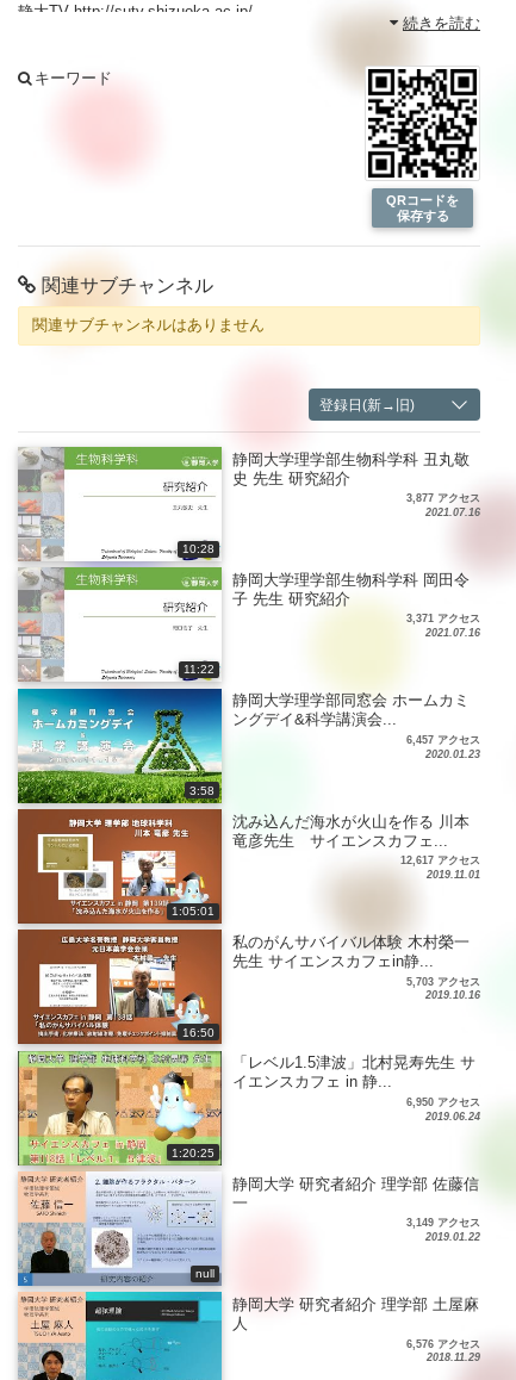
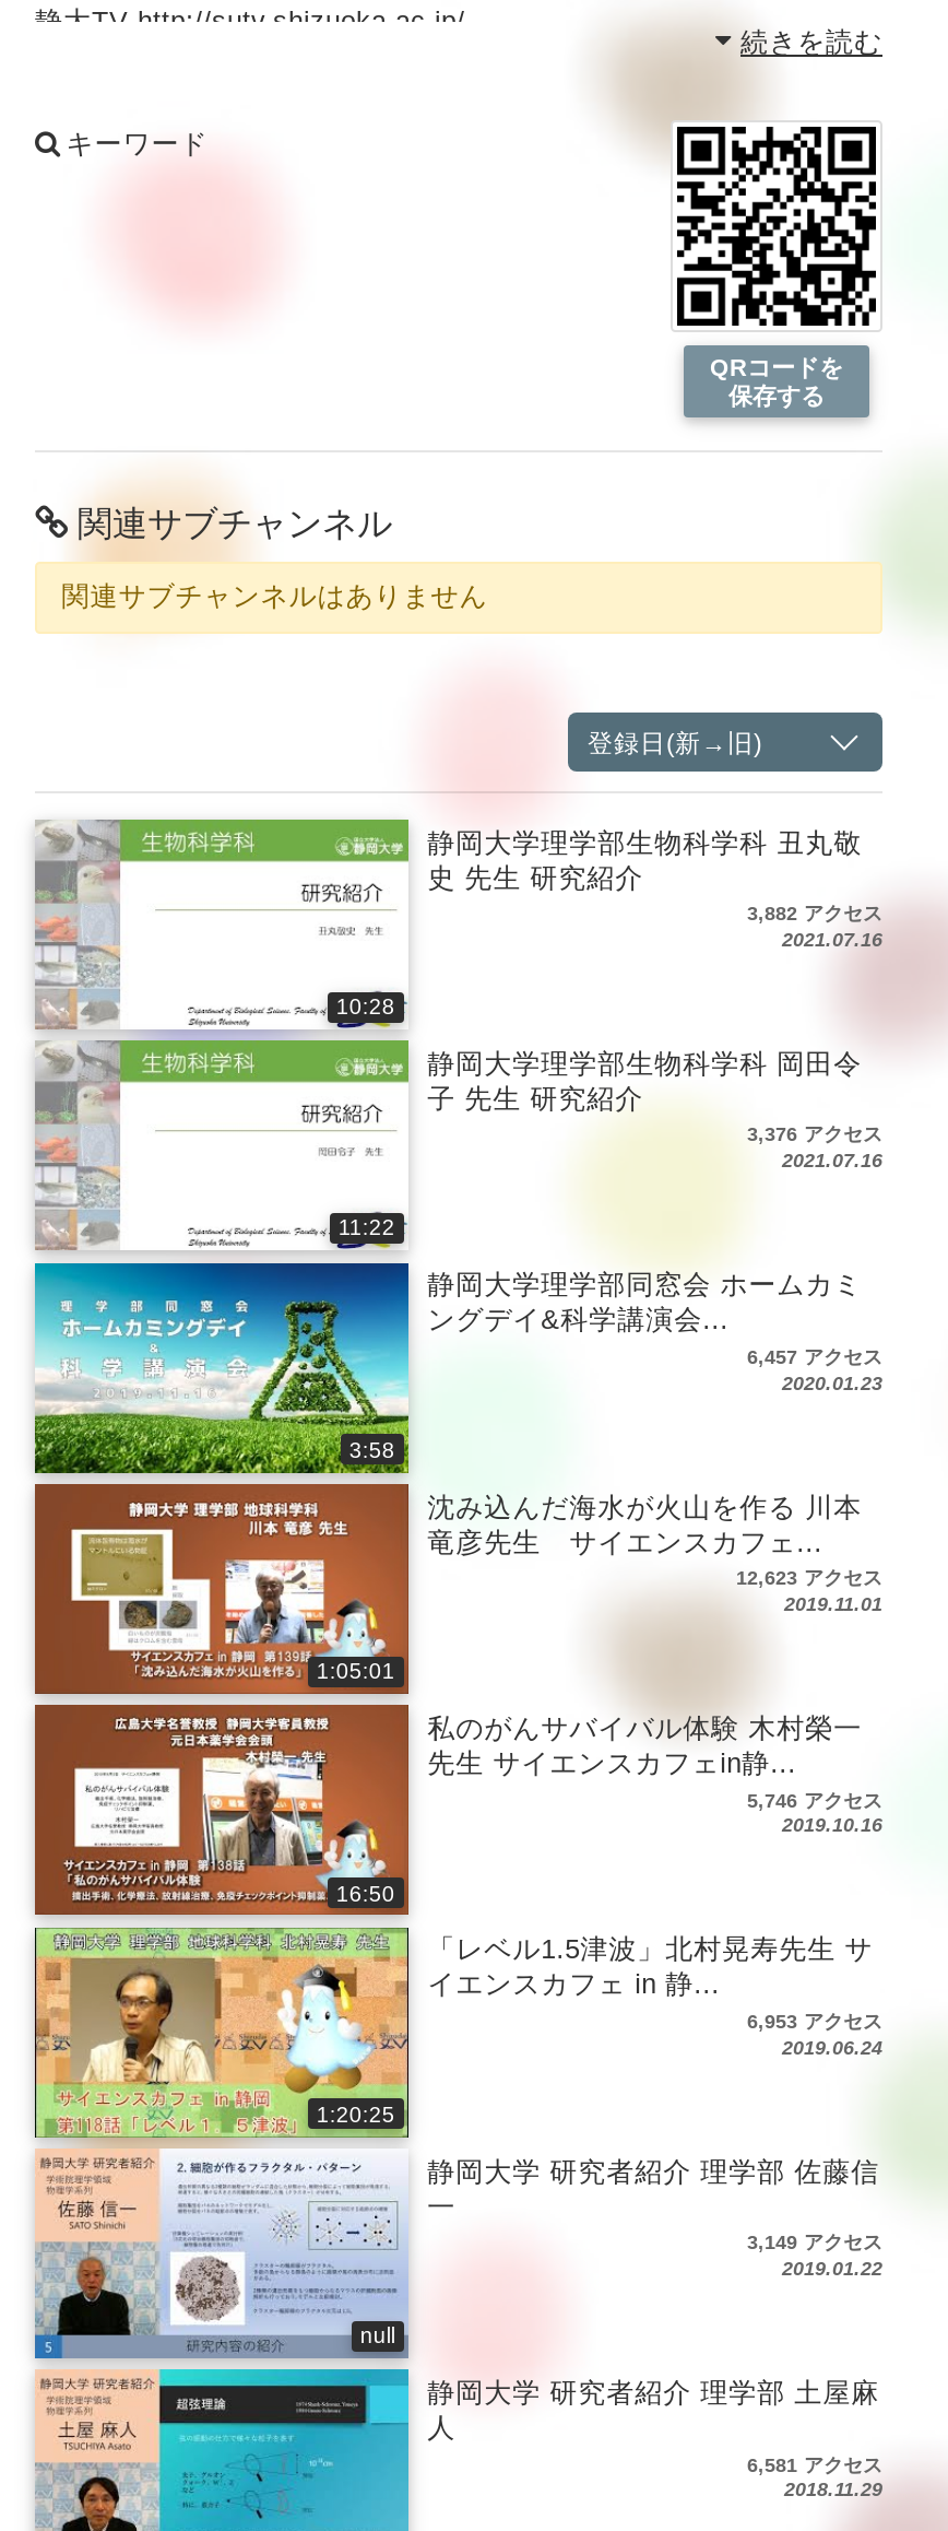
- 3,877 アクセス
+ 3,882 アクセス

- 3,371 アクセス
+ 3,376 アクセス

- 12,617 アクセス
+ 12,623 アクセス

- 5,703 アクセス
+ 5,746 アクセス

- 6,950 アクセス
+ 6,953 アクセス

- 6,576 アクセス
+ 6,581 アクセス
